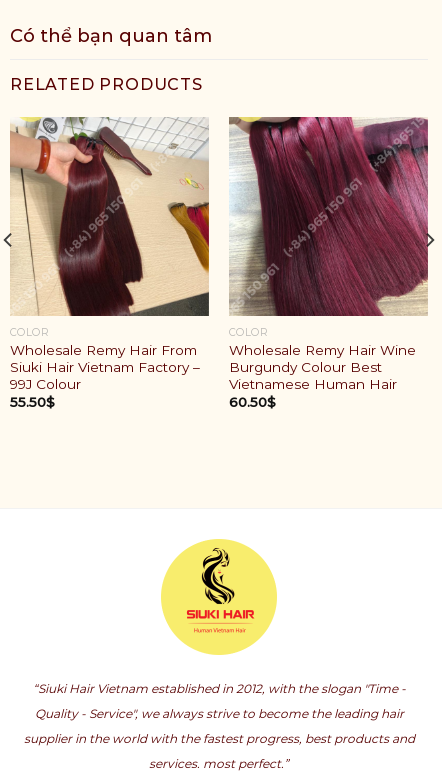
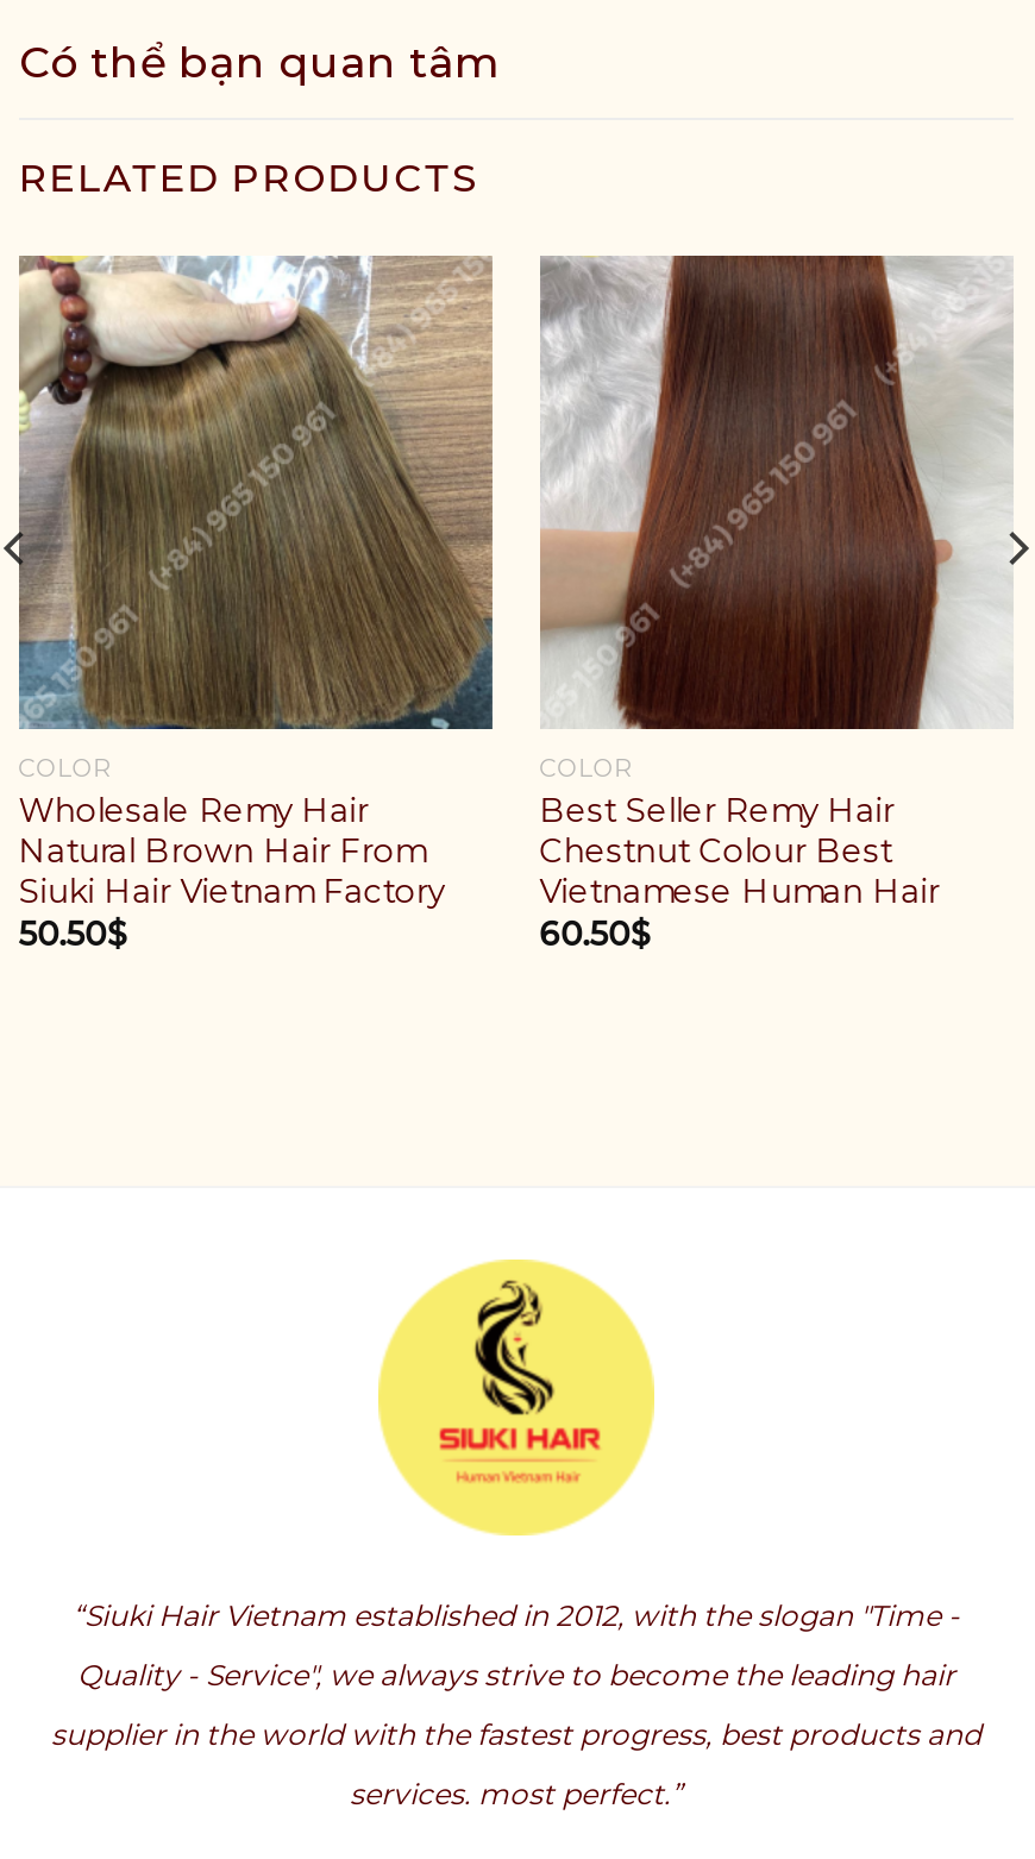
- [image]
- Wholesale Remy Hair From
- Siuki Hair Vietnam Factory –
- 99J Colour
- 55.50$
+ [image]
+ Wholesale Remy Hair
+ Natural Brown Hair From
+ Siuki Hair Vietnam Factory
+ 50.50$

- [image]
- Wholesale Remy Hair Wine
- Burgundy Colour Best
+ [image]
+ Best Seller Remy Hair
+ Chestnut Colour Best
